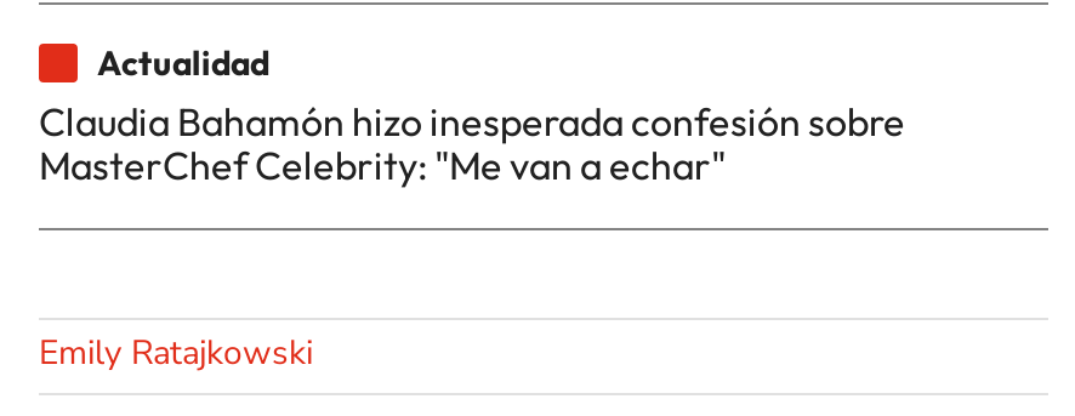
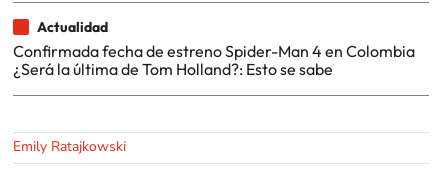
- Claudia Bahamón hizo inesperada confesión sobre
- MasterChef Celebrity: "Me van a echar"
+ Confirmada fecha de estreno Spider-Man 4 en Colombia
+ ¿Será la última de Tom Holland?: Esto se sabe
